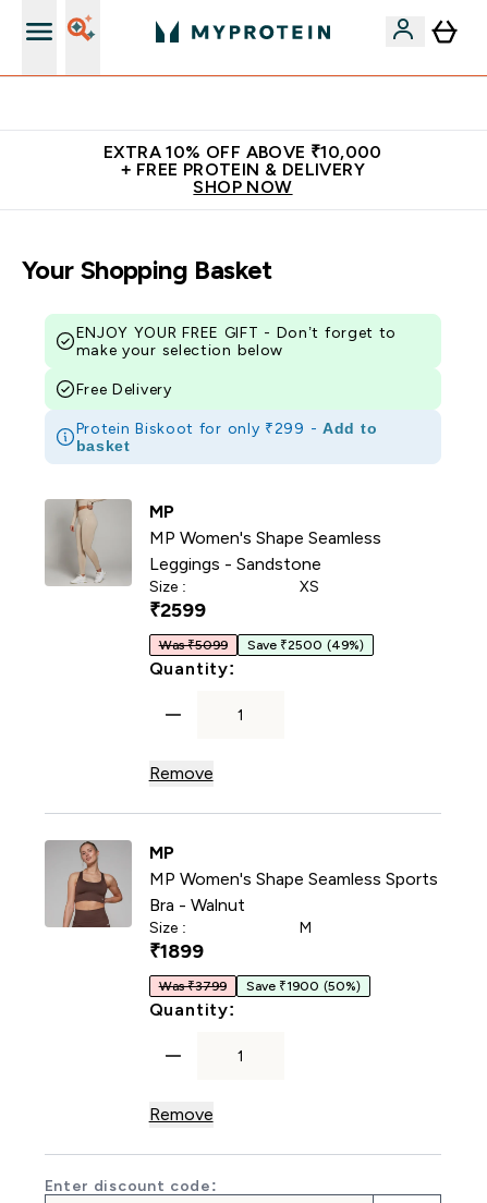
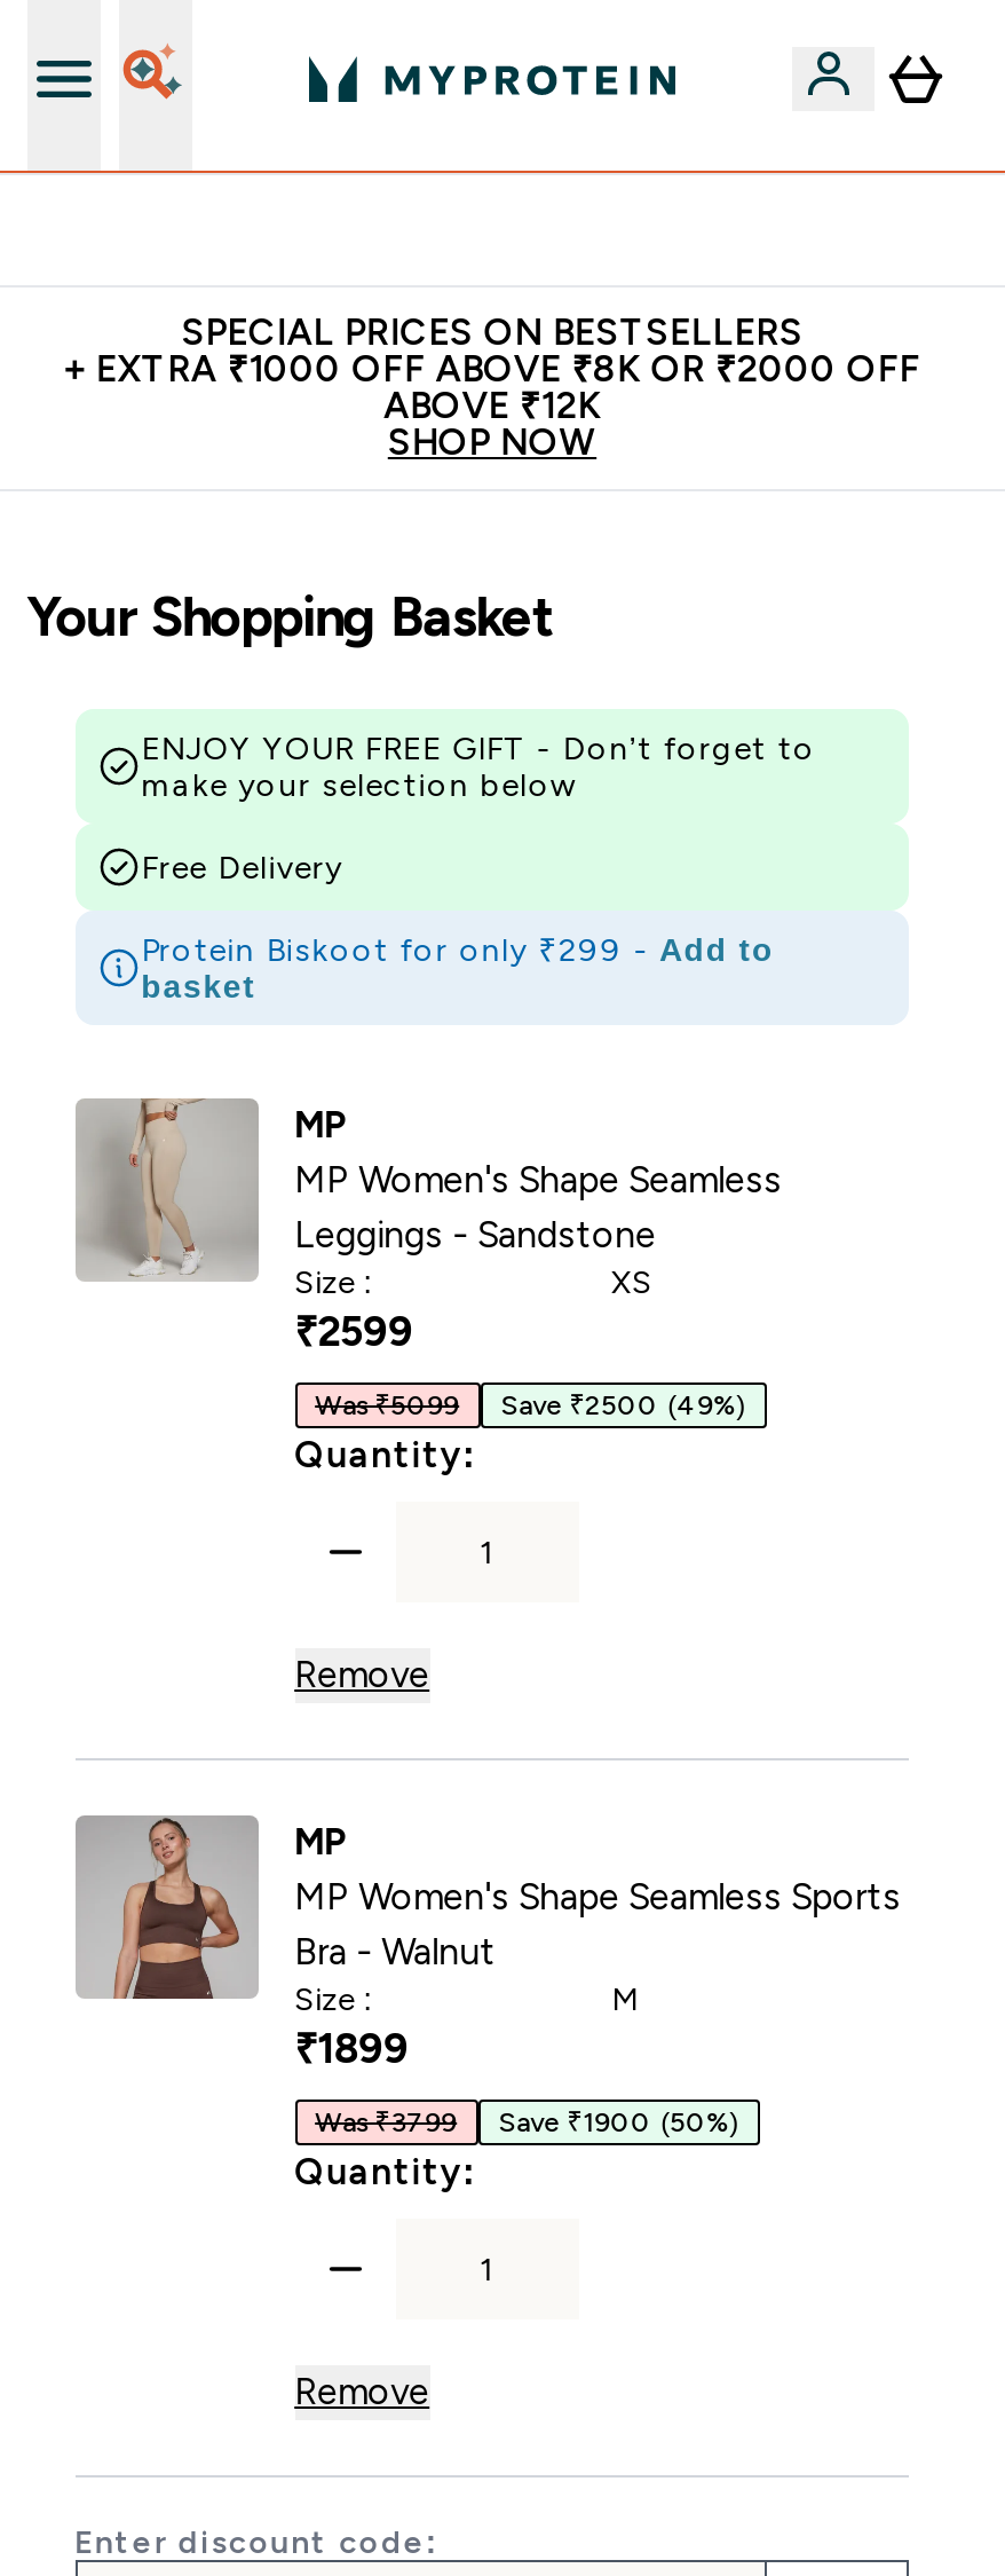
- EXTRA 10% OFF ABOVE ₹10,000
- + FREE PROTEIN & DELIVERY
+ SPECIAL PRICES ON BESTSELLERS
+ + EXTRA ₹1000 OFF ABOVE ₹8K OR ₹2000 OFF
+ ABOVE ₹12K
